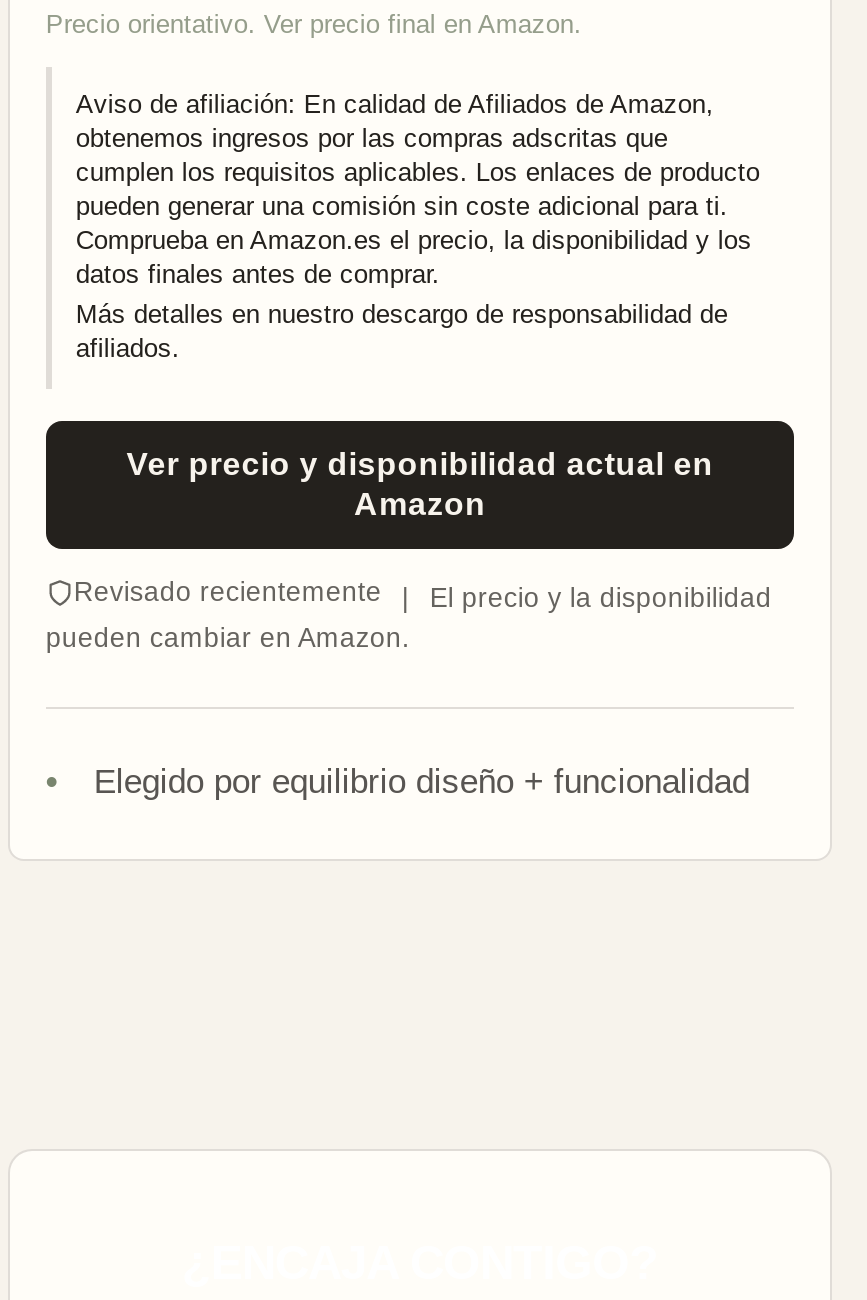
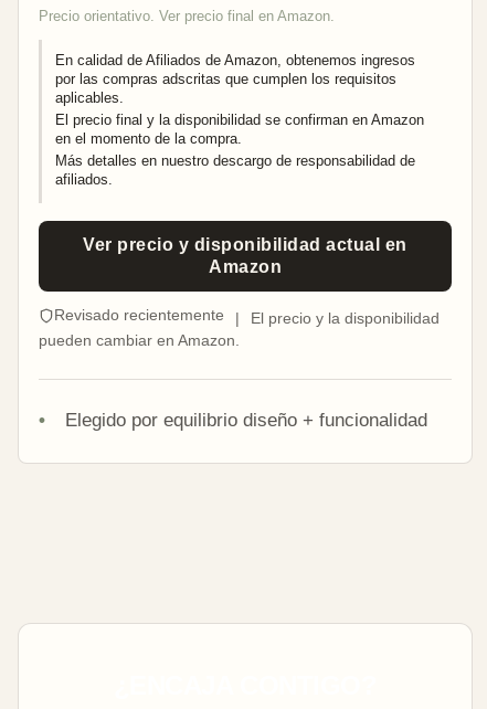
- Aviso de afiliación: En calidad de Afiliados de Amazon,
- obtenemos ingresos por las compras adscritas que
- cumplen los requisitos aplicables. Los enlaces de producto
- pueden generar una comisión sin coste adicional para ti.
- Comprueba en Amazon.es el precio, la disponibilidad y los
- datos finales antes de comprar.
+ En calidad de Afiliados de Amazon, obtenemos ingresos
+ por las compras adscritas que cumplen los requisitos
+ aplicables.
+ El precio final y la disponibilidad se confirman en Amazon
+ en el momento de la compra.
